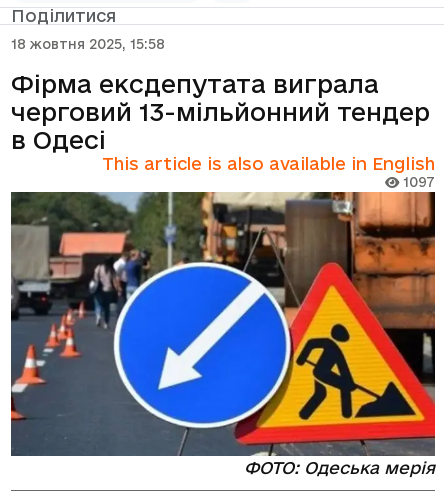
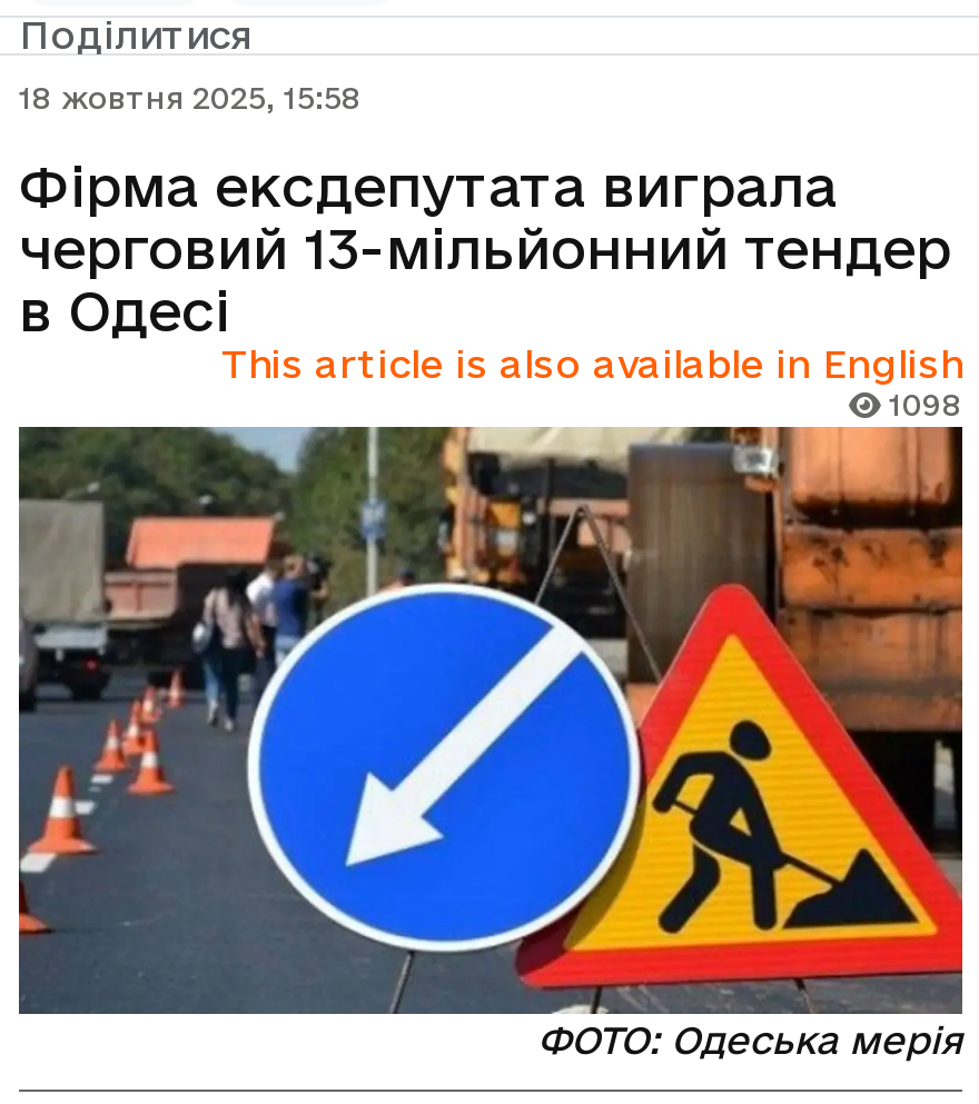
- 1097
+ 1098
